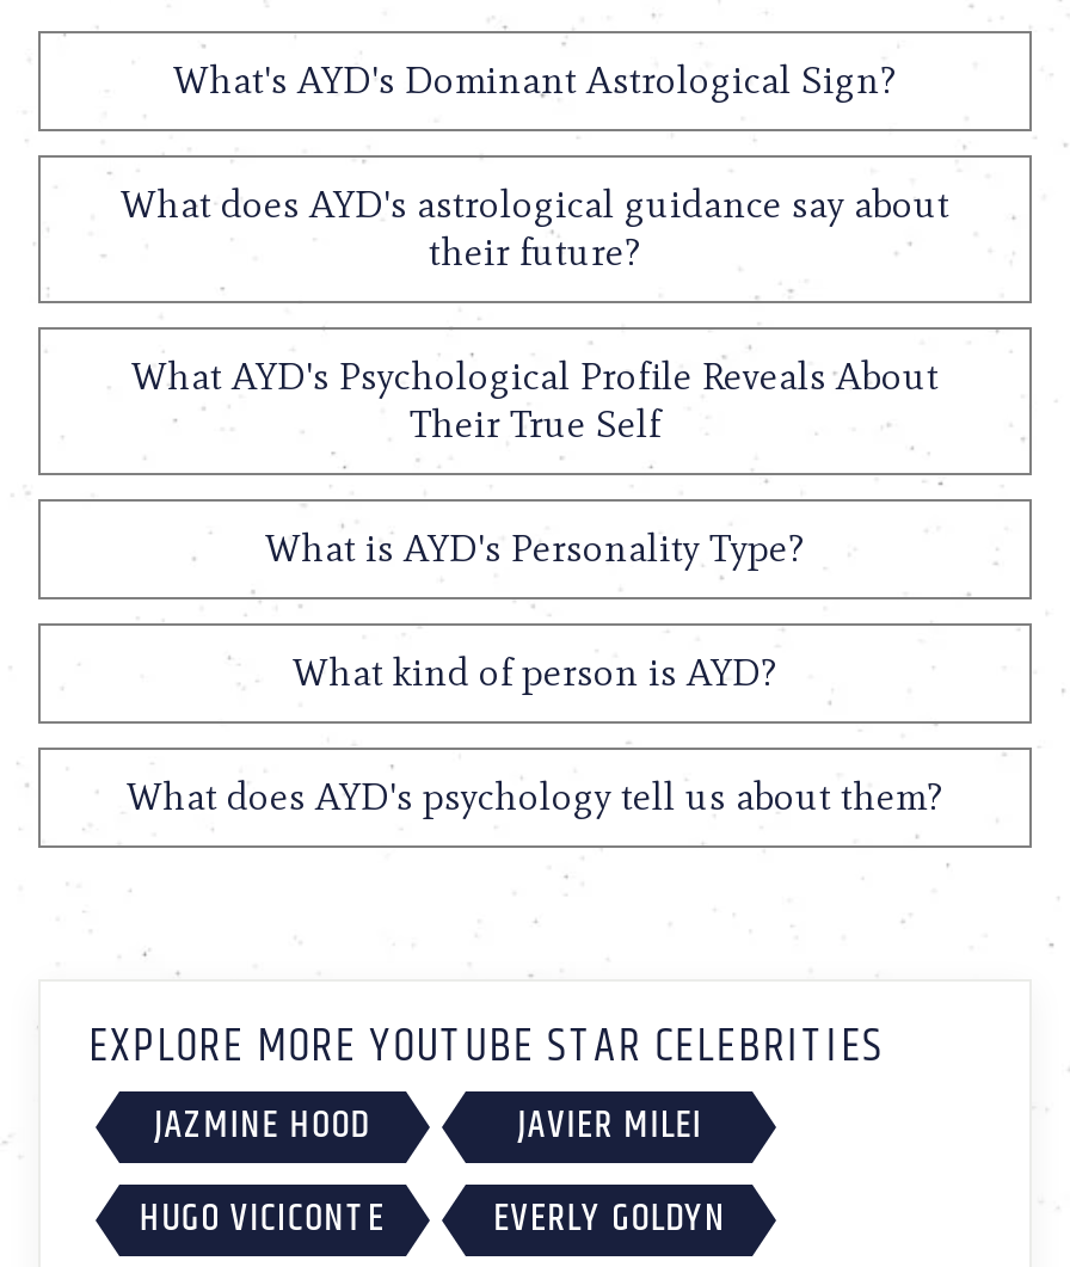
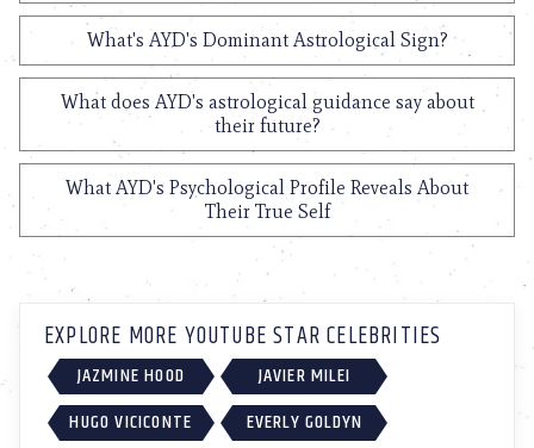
- What is AYD's Personality Type?
- What kind of person is AYD?
- What does AYD's psychology tell us about them?
